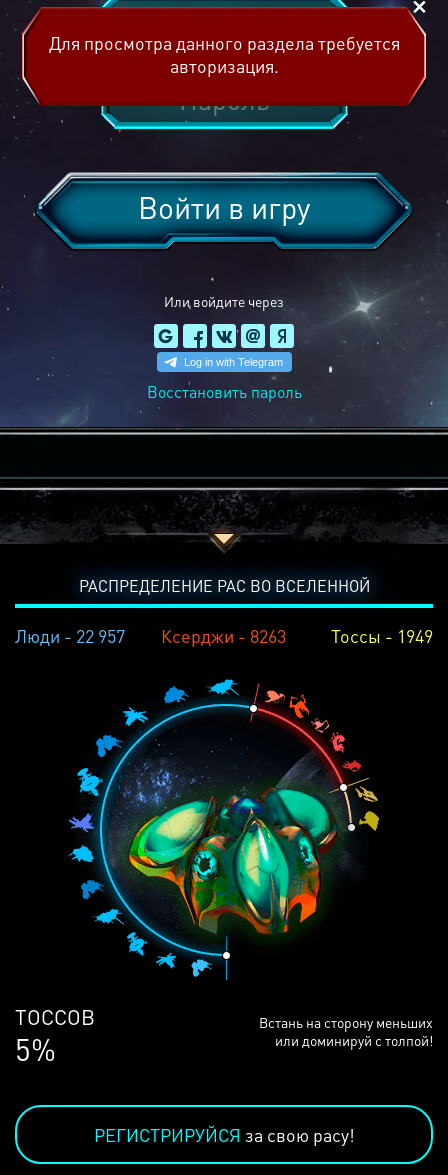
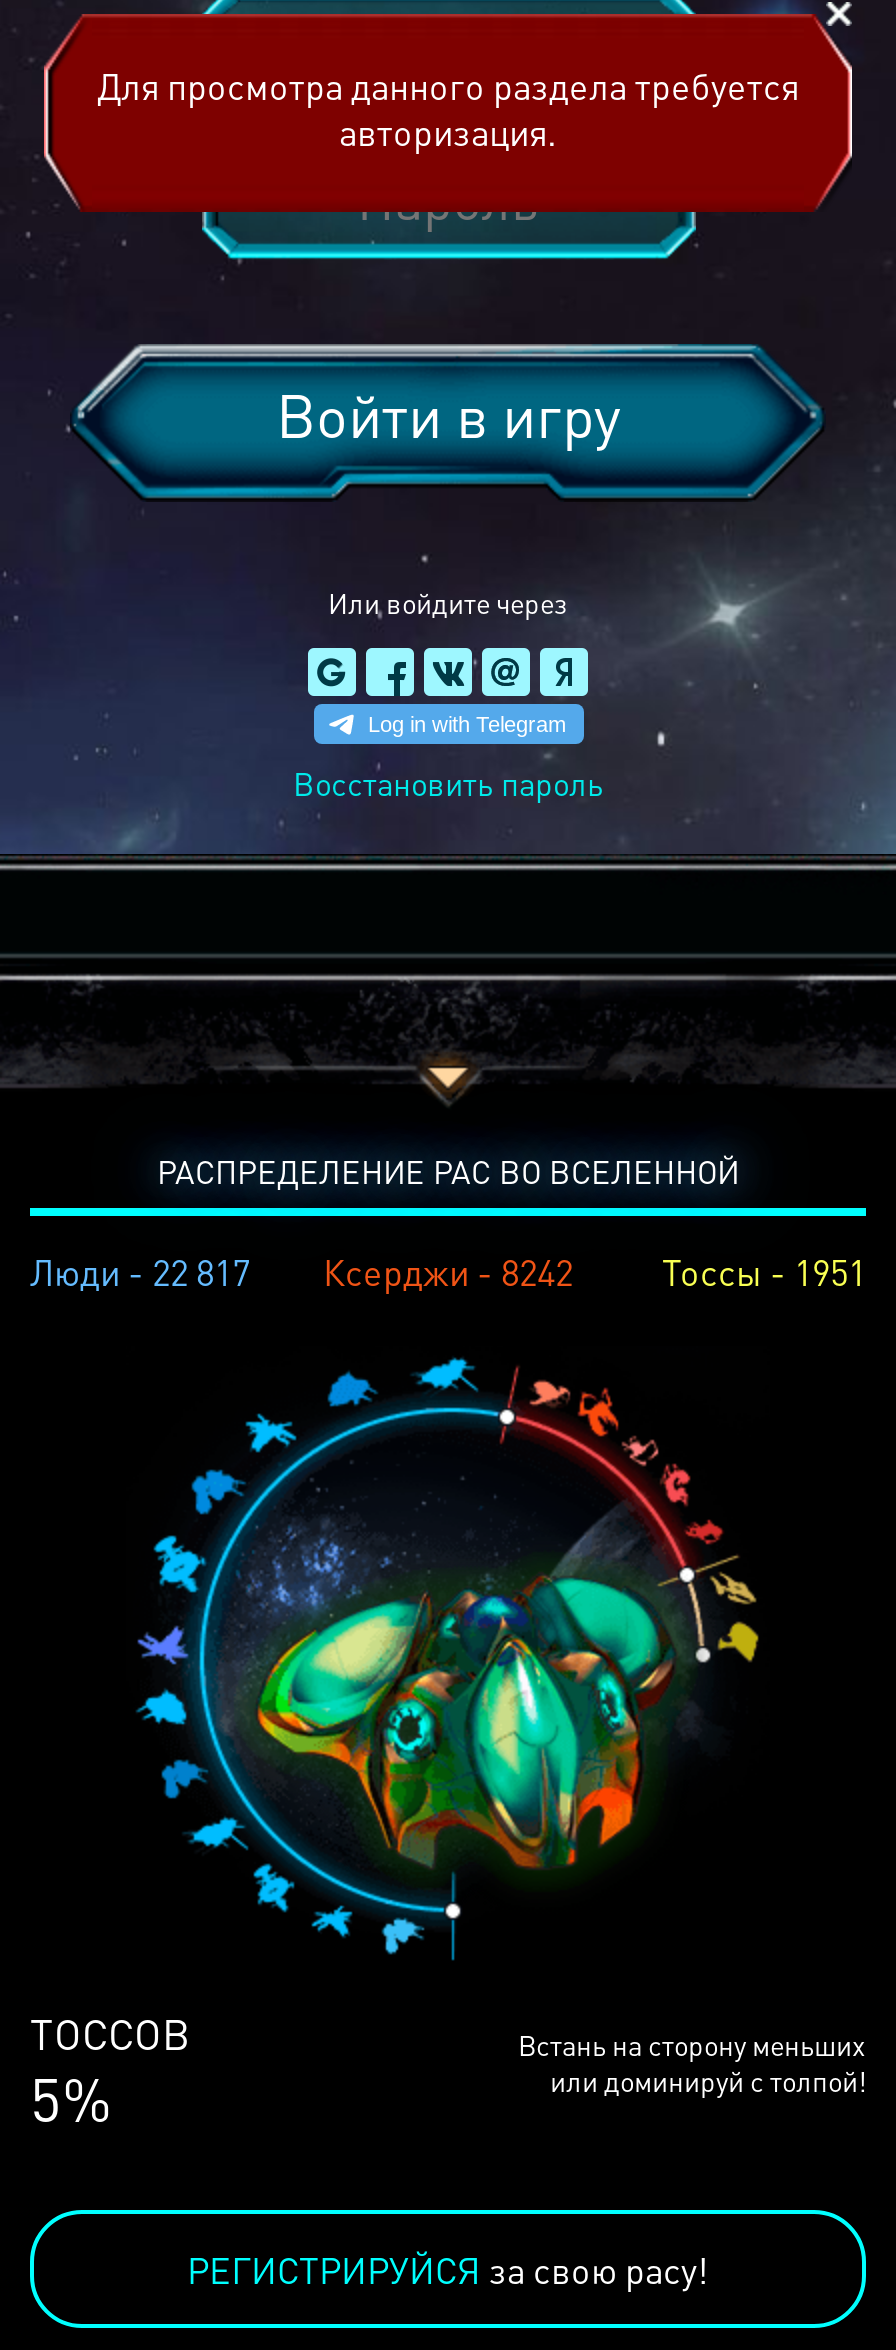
- Люди - 22 957
+ Люди - 22 817

- Ксерджи - 8263
+ Ксерджи - 8242

- Тоссы - 1949
+ Тоссы - 1951
